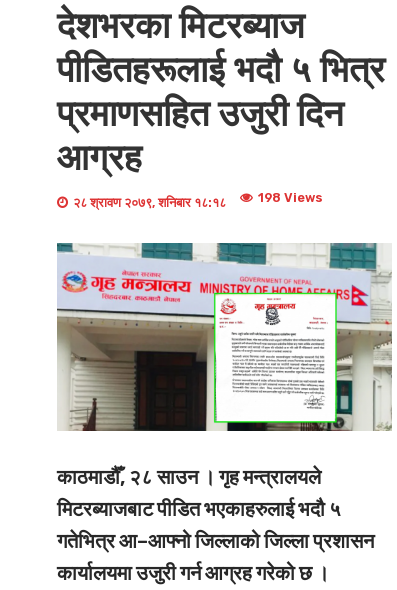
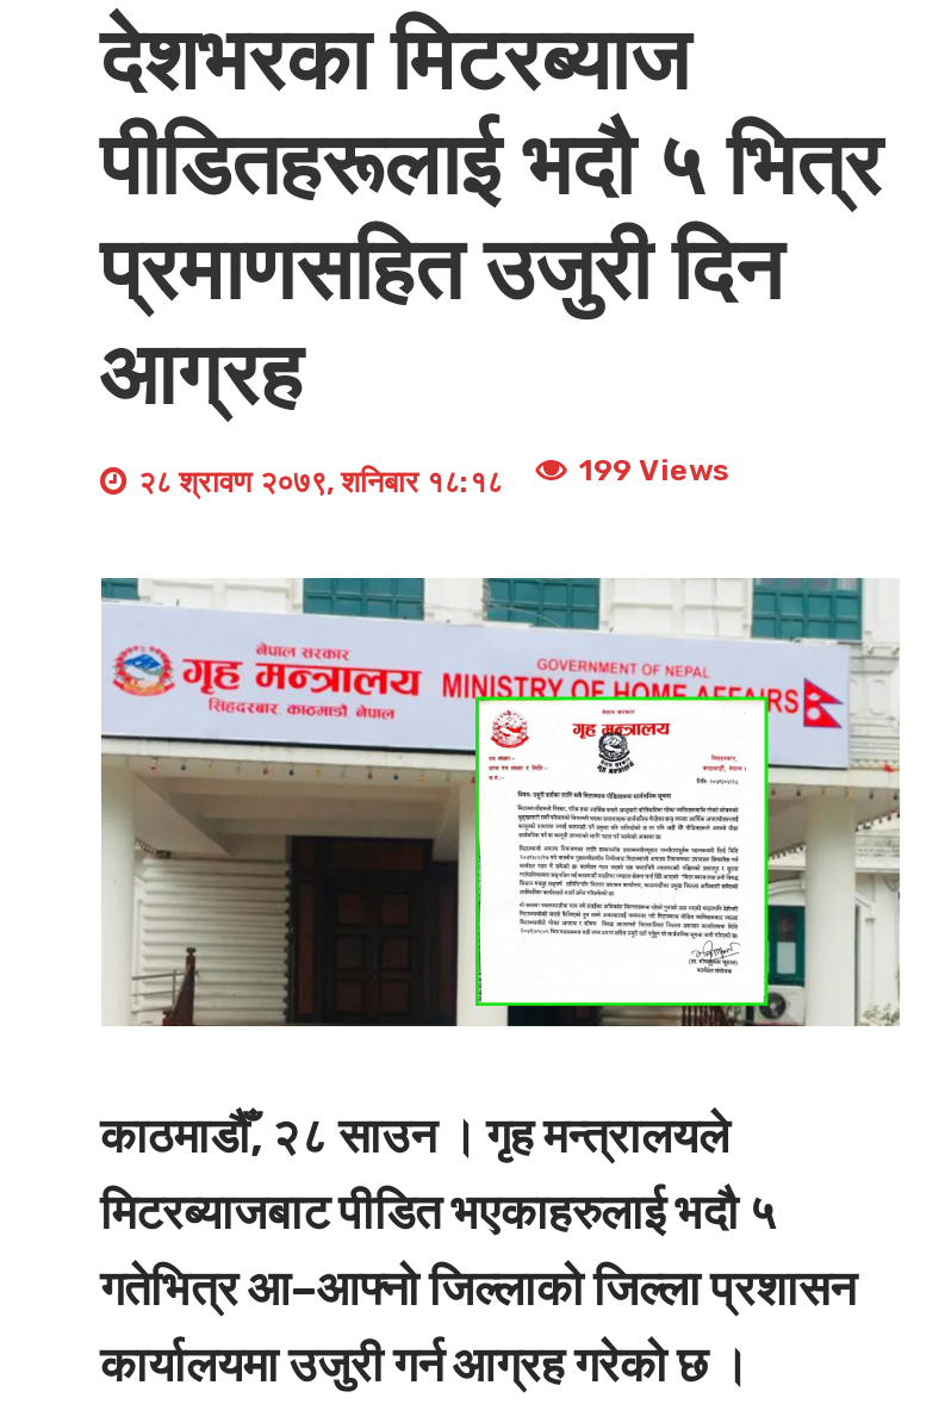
- 198 Views
+ 199 Views
